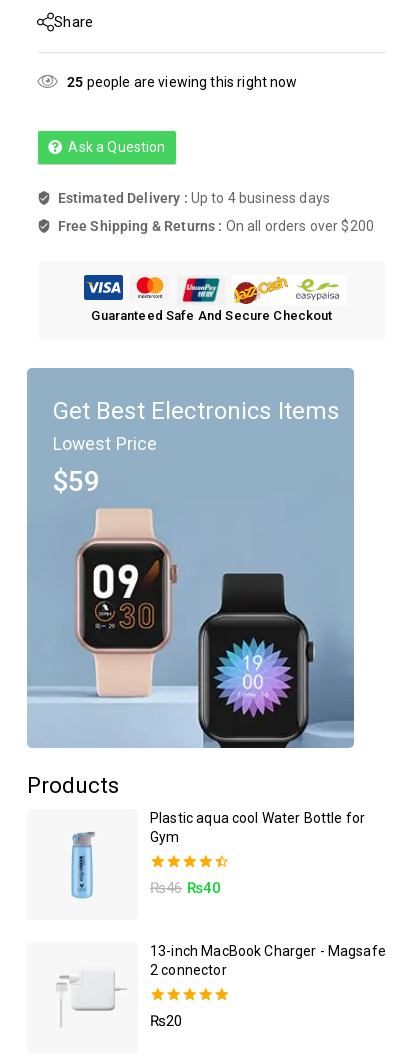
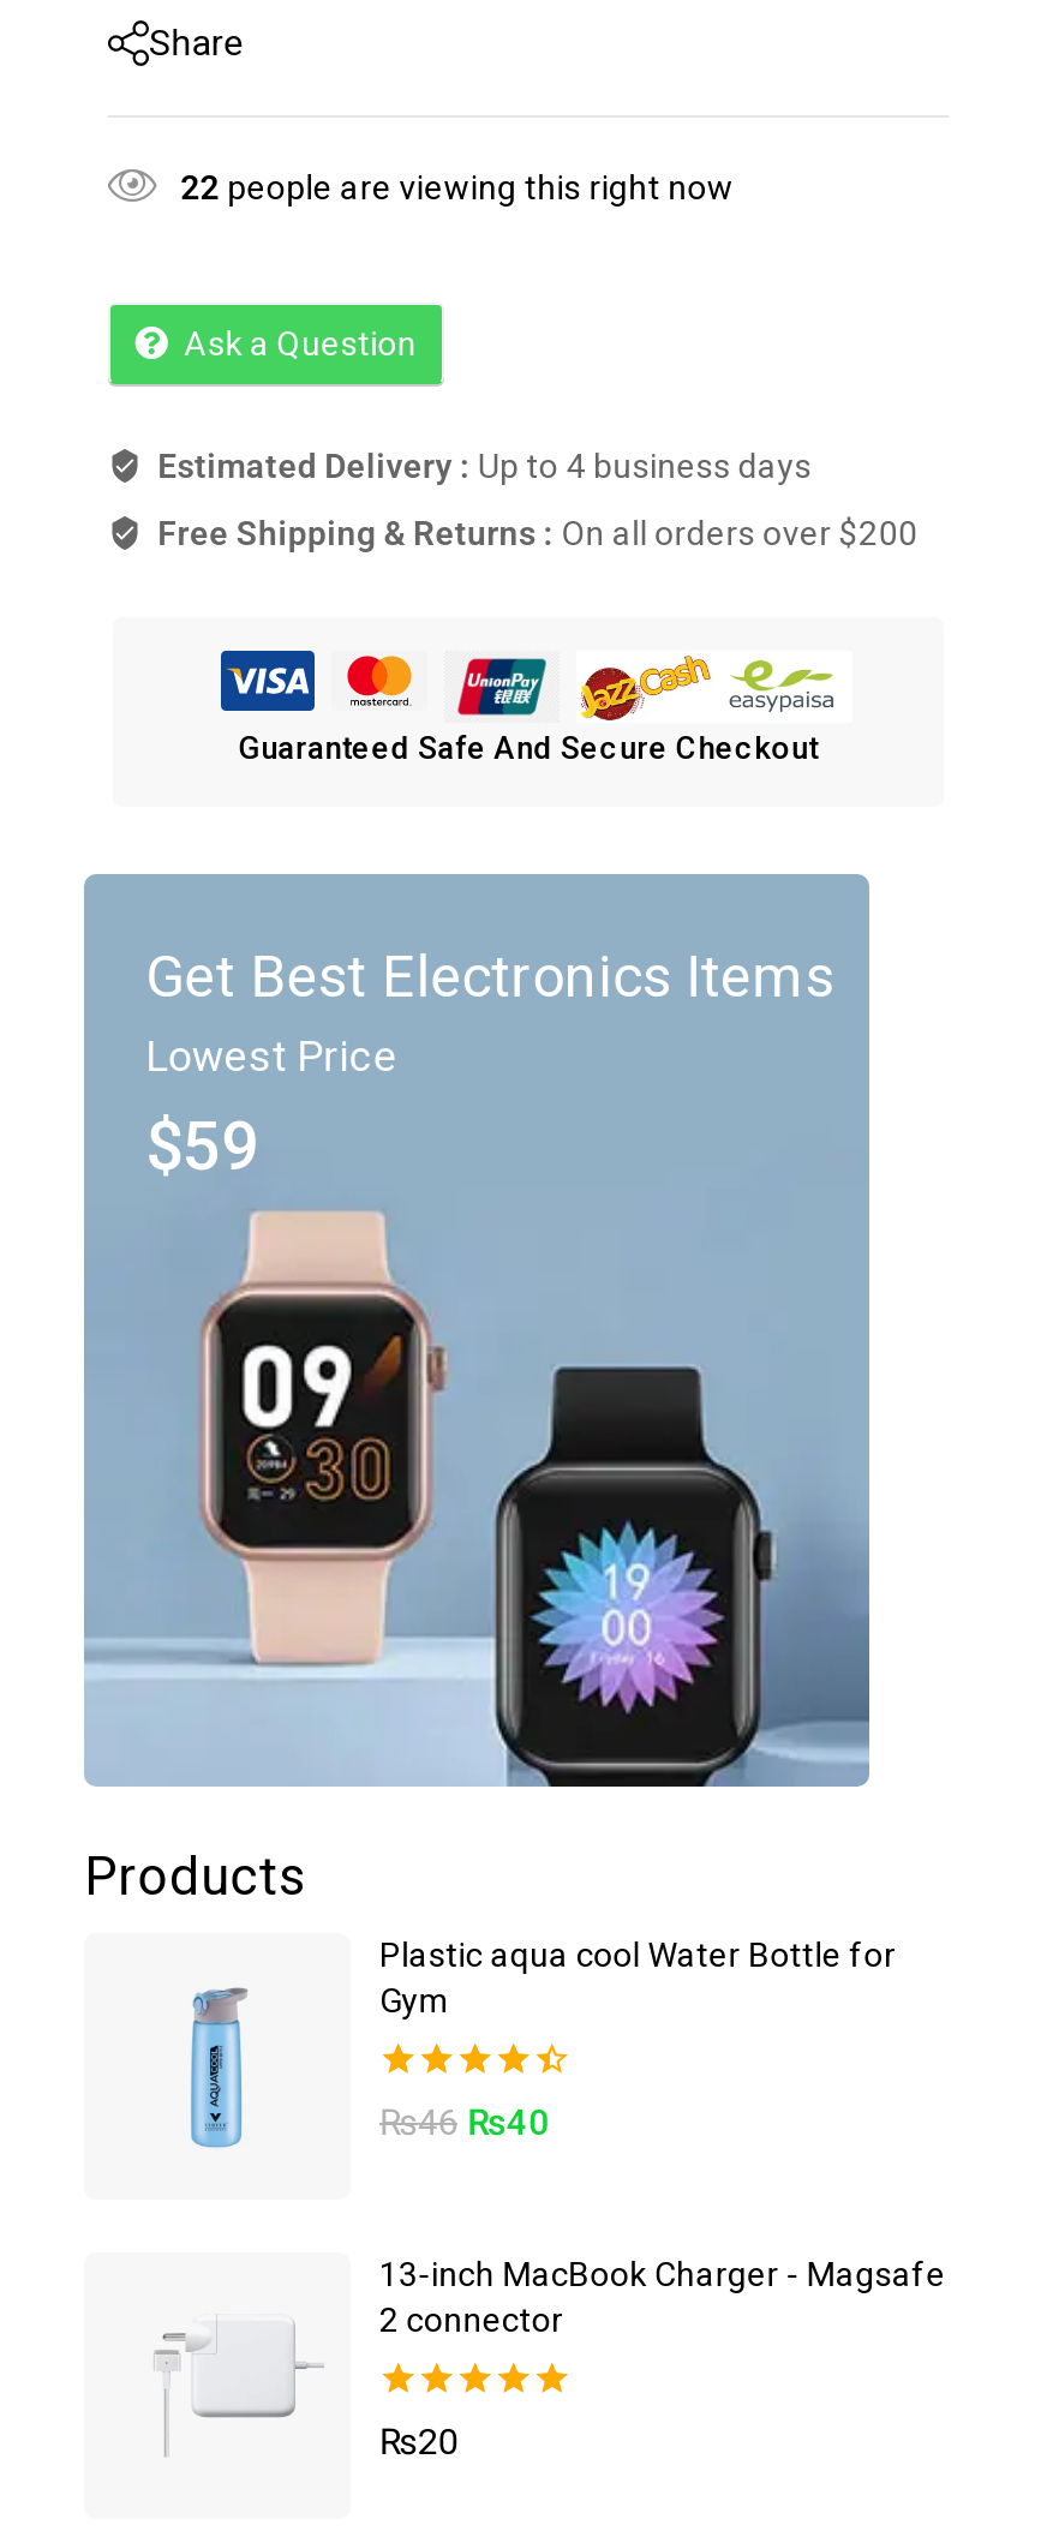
- 25 people are viewing this right now
+ 22 people are viewing this right now
